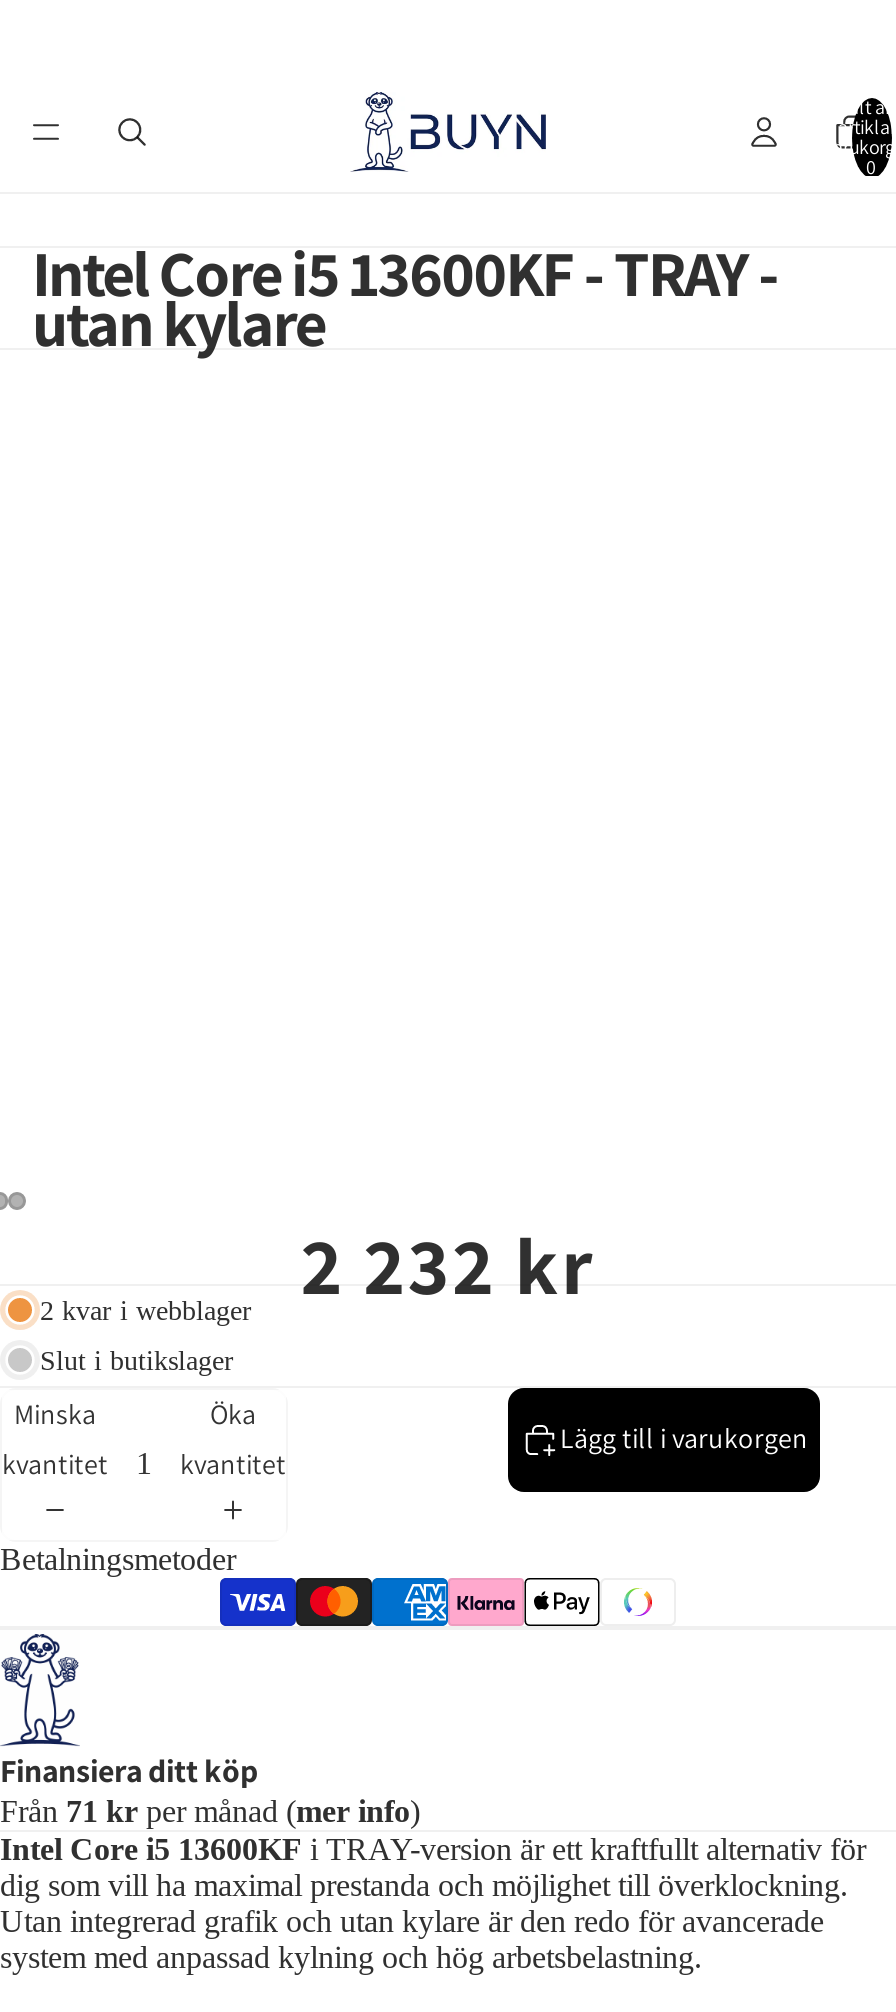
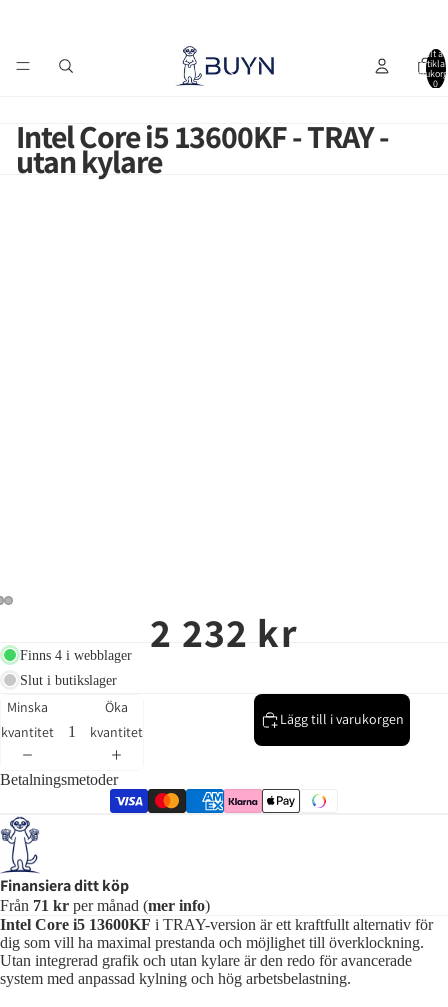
- 2 kvar i webblager
+ Finns 4 i webblager
